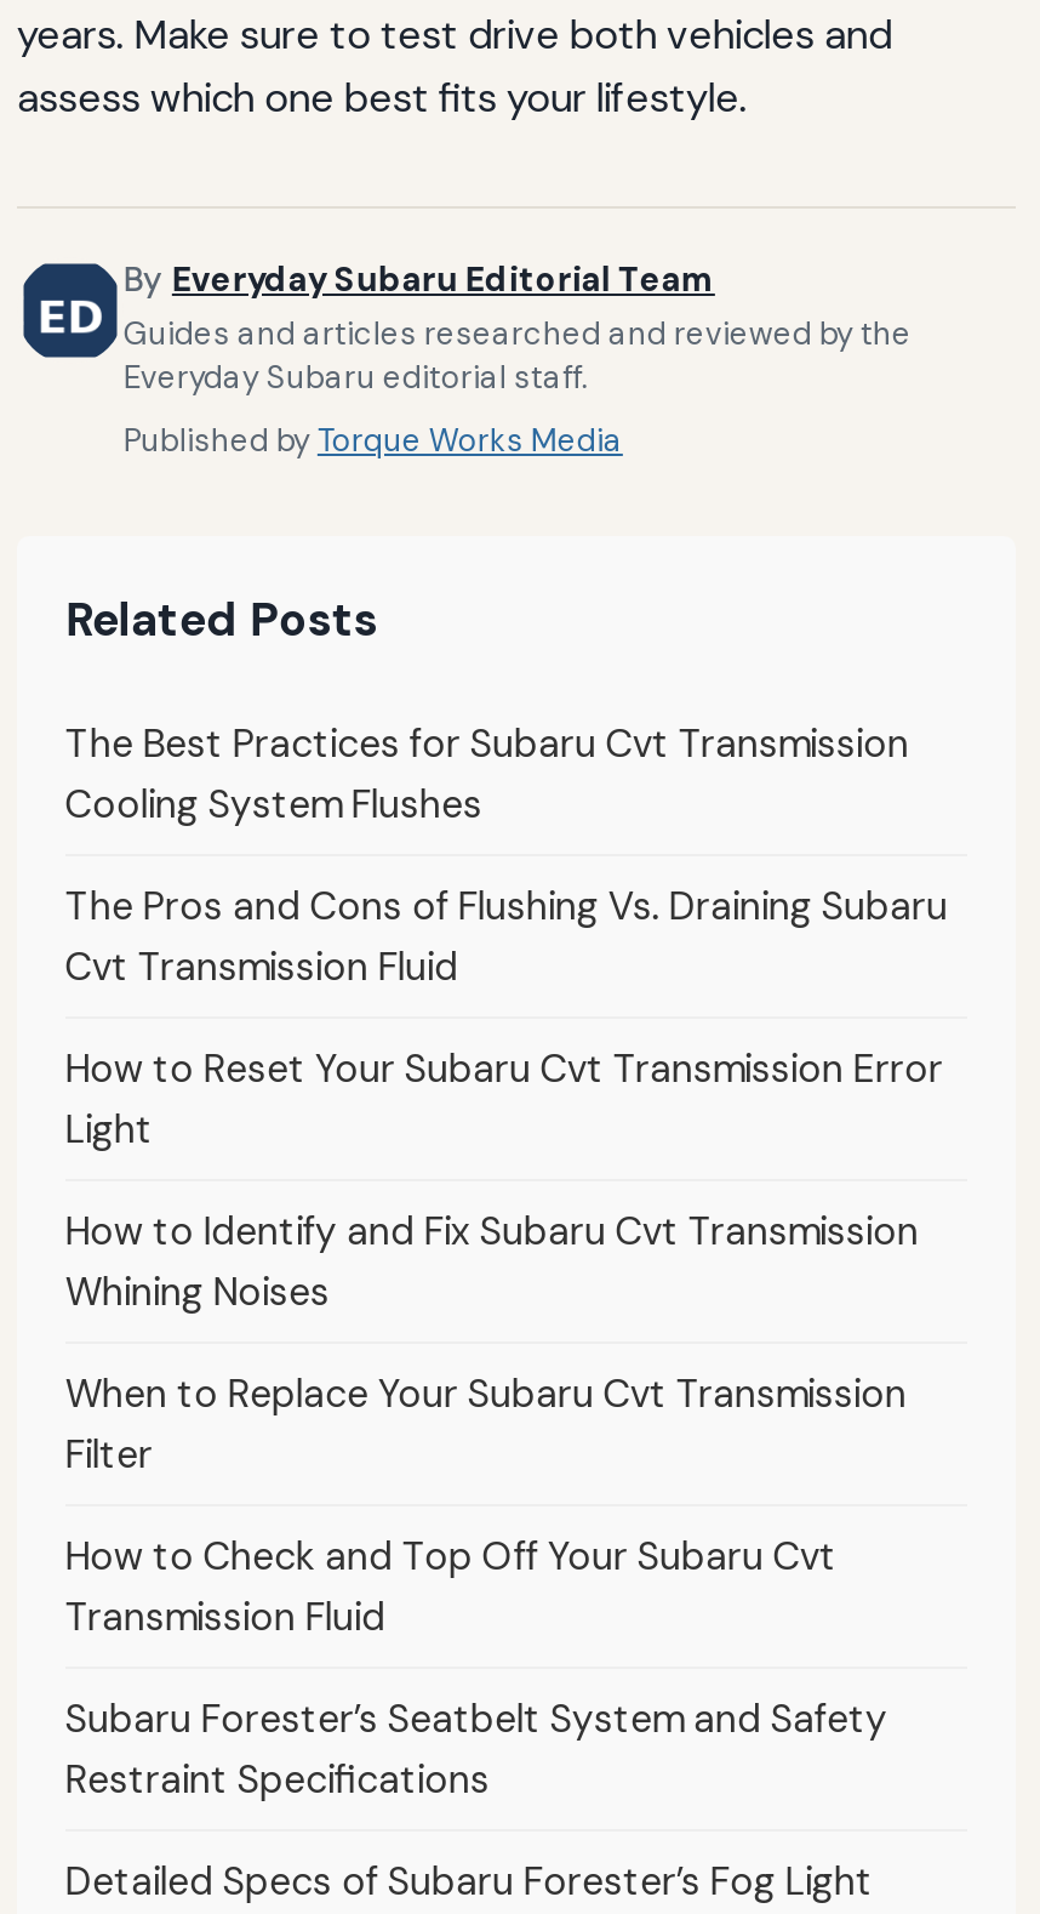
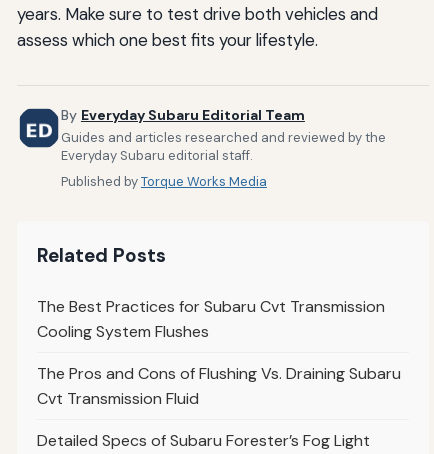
- How to Reset Your Subaru Cvt Transmission Error
- Light
- How to Identify and Fix Subaru Cvt Transmission
- Whining Noises
- When to Replace Your Subaru Cvt Transmission
- Filter
- How to Check and Top Off Your Subaru Cvt
- Transmission Fluid
- Subaru Forester’s Seatbelt System and Safety
- Restraint Specifications
